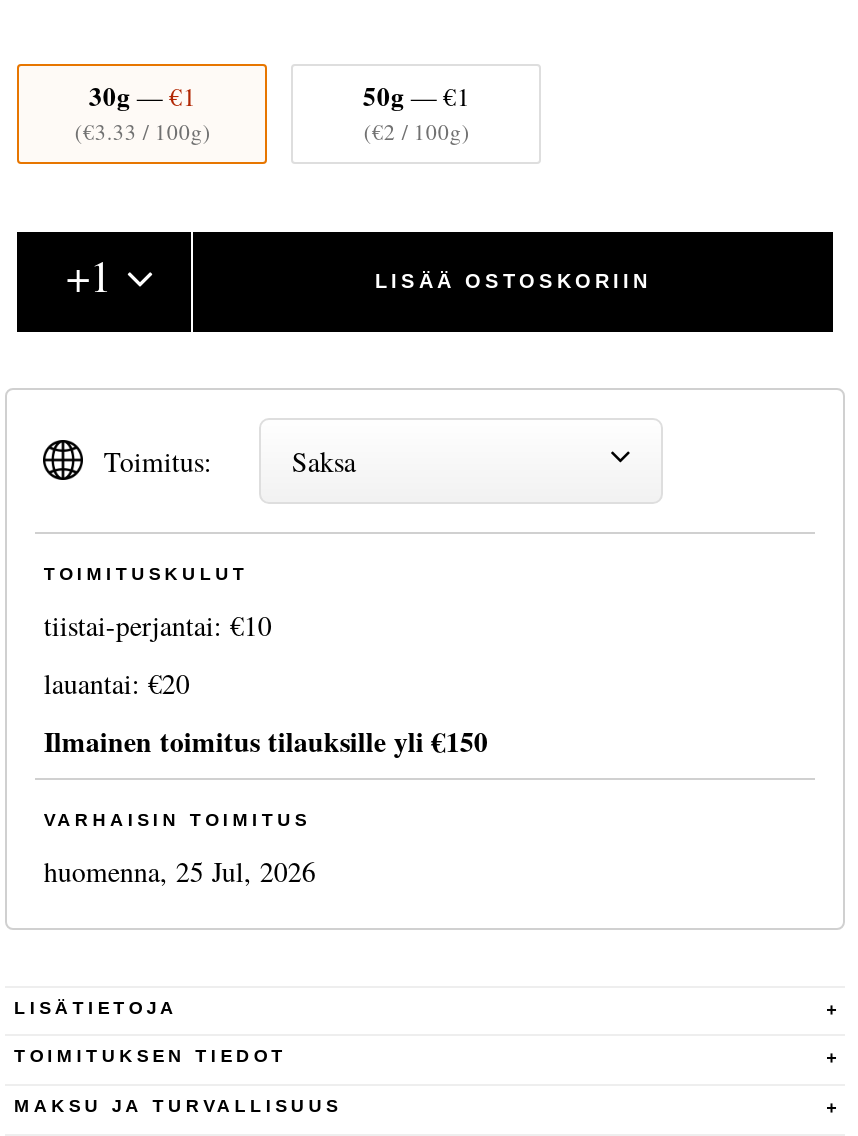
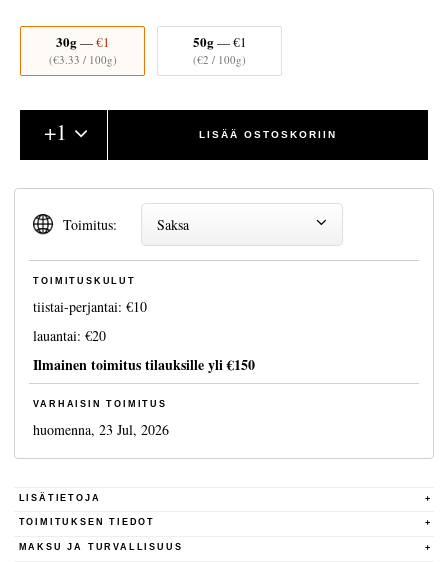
- huomenna, 25 Jul, 2026
+ huomenna, 23 Jul, 2026
